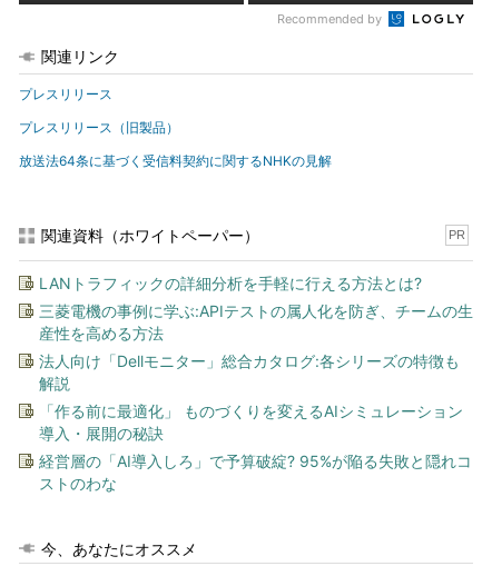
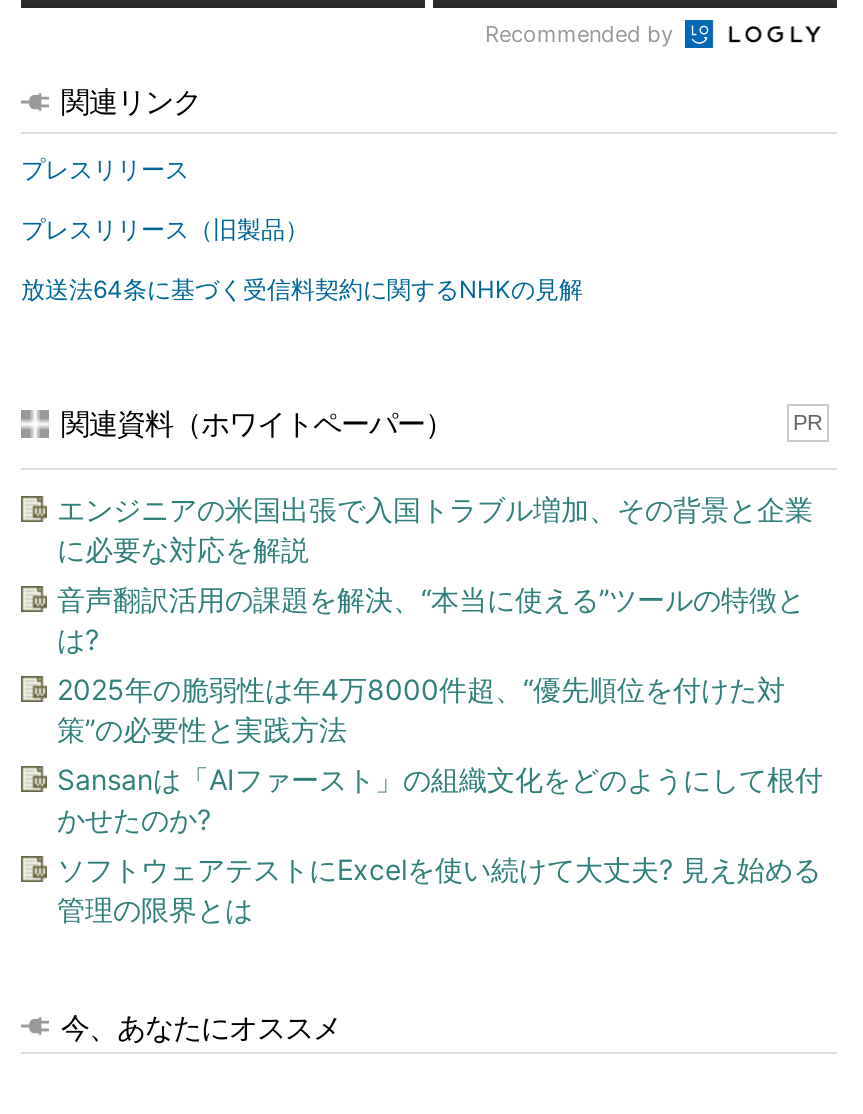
- LANトラフィックの詳細分析を手軽に行える方法とは?
+ エンジニアの米国出張で入国トラブル増加、その背景と企業
+ に必要な対応を解説

- 三菱電機の事例に学ぶ:APIテストの属人化を防ぎ、チームの生
- 産性を高める方法
+ 音声翻訳活用の課題を解決、“本当に使える”ツールの特徴と
+ は?

- 法人向け「Dellモニター」総合カタログ:各シリーズの特徴も
- 解説
+ 2025年の脆弱性は年4万8000件超、“優先順位を付けた対
+ 策”の必要性と実践方法

- 「作る前に最適化」 ものづくりを変えるAIシミュレーション
- 導入・展開の秘訣
+ Sansanは「AIファースト」の組織文化をどのようにして根付
+ かせたのか?

- 経営層の「AI導入しろ」で予算破綻? 95%が陥る失敗と隠れコ
- ストのわな
+ ソフトウェアテストにExcelを使い続けて大丈夫? 見え始める
+ 管理の限界とは
